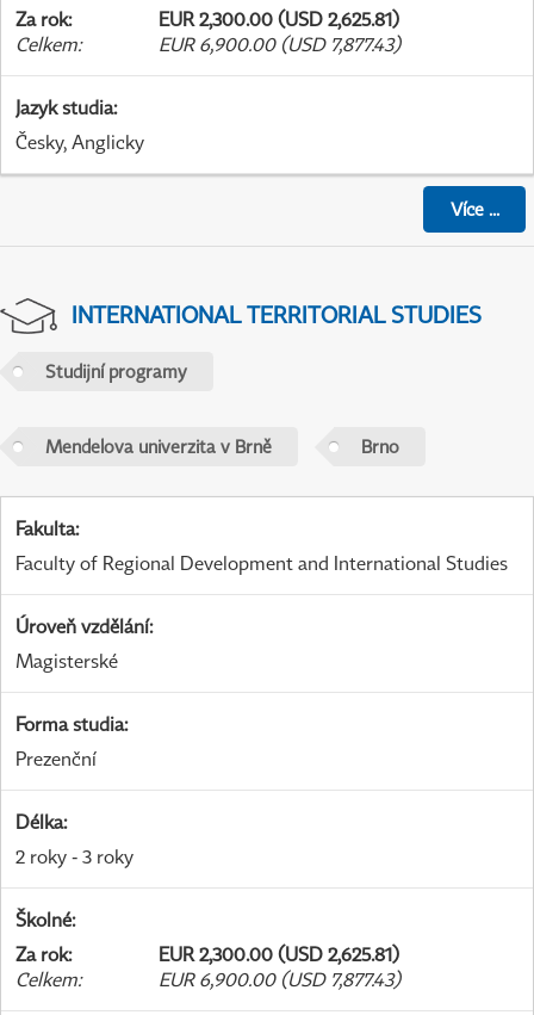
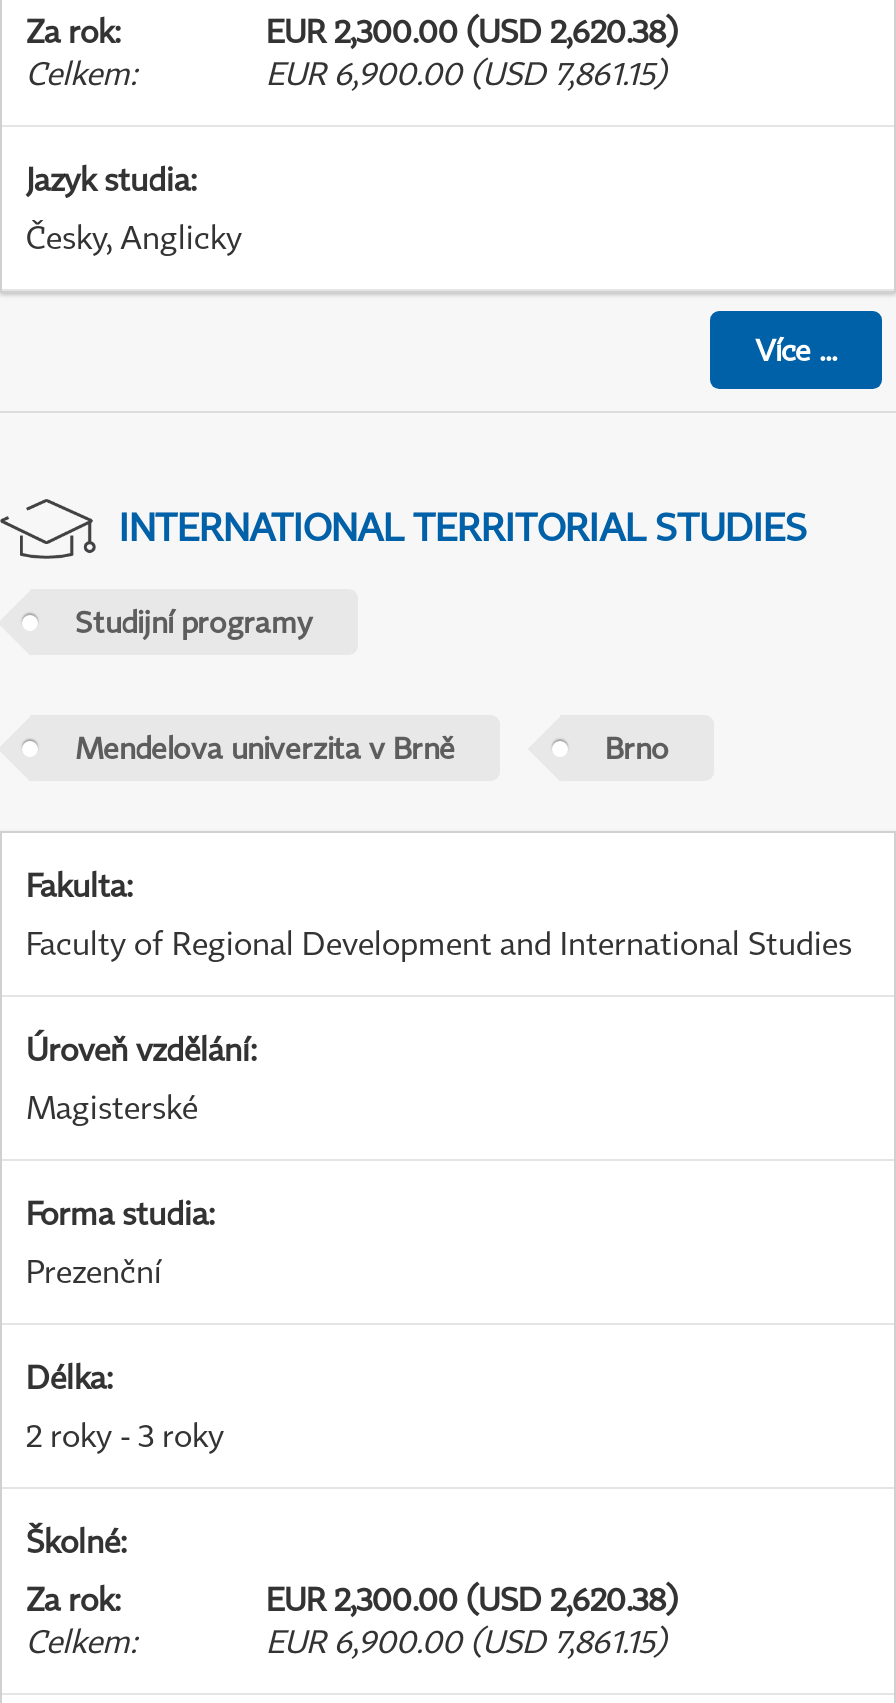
- EUR 2,300.00 (USD 2,625.81)
+ EUR 2,300.00 (USD 2,620.38)

- EUR 6,900.00 (USD 7,877.43)
+ EUR 6,900.00 (USD 7,861.15)

- EUR 2,300.00 (USD 2,625.81)
+ EUR 2,300.00 (USD 2,620.38)

- EUR 6,900.00 (USD 7,877.43)
+ EUR 6,900.00 (USD 7,861.15)
